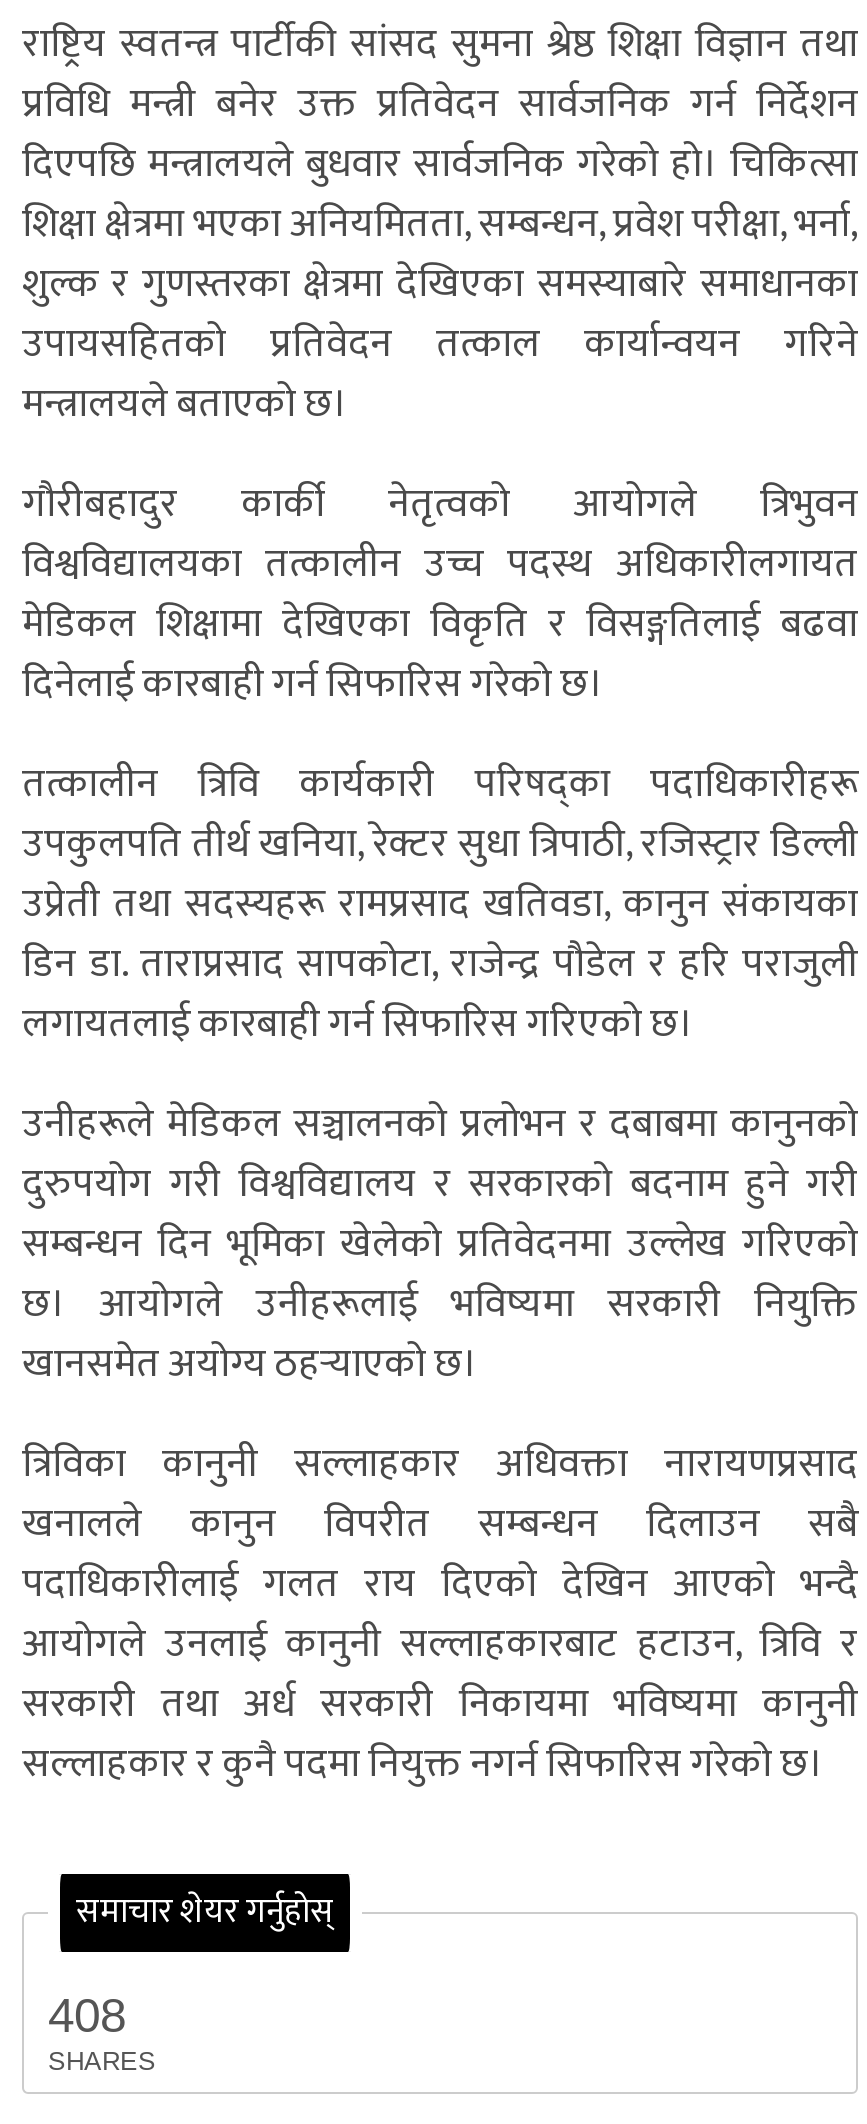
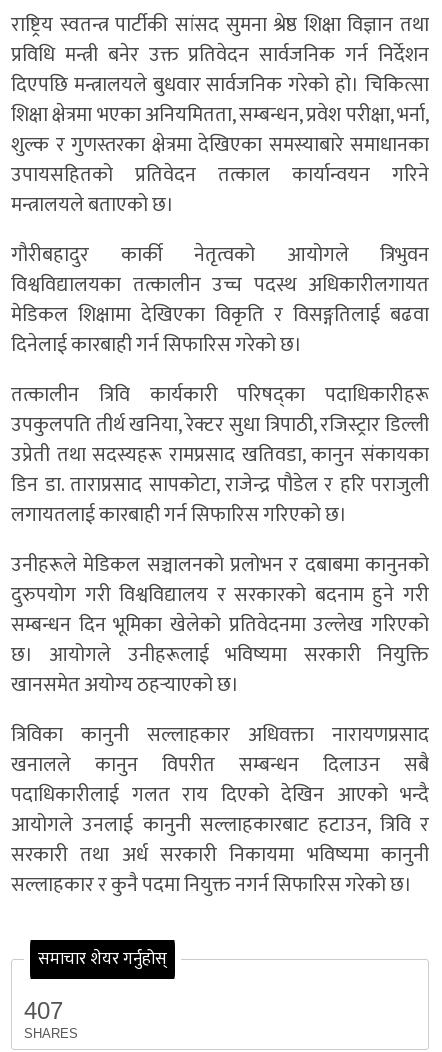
- 408
+ 407
